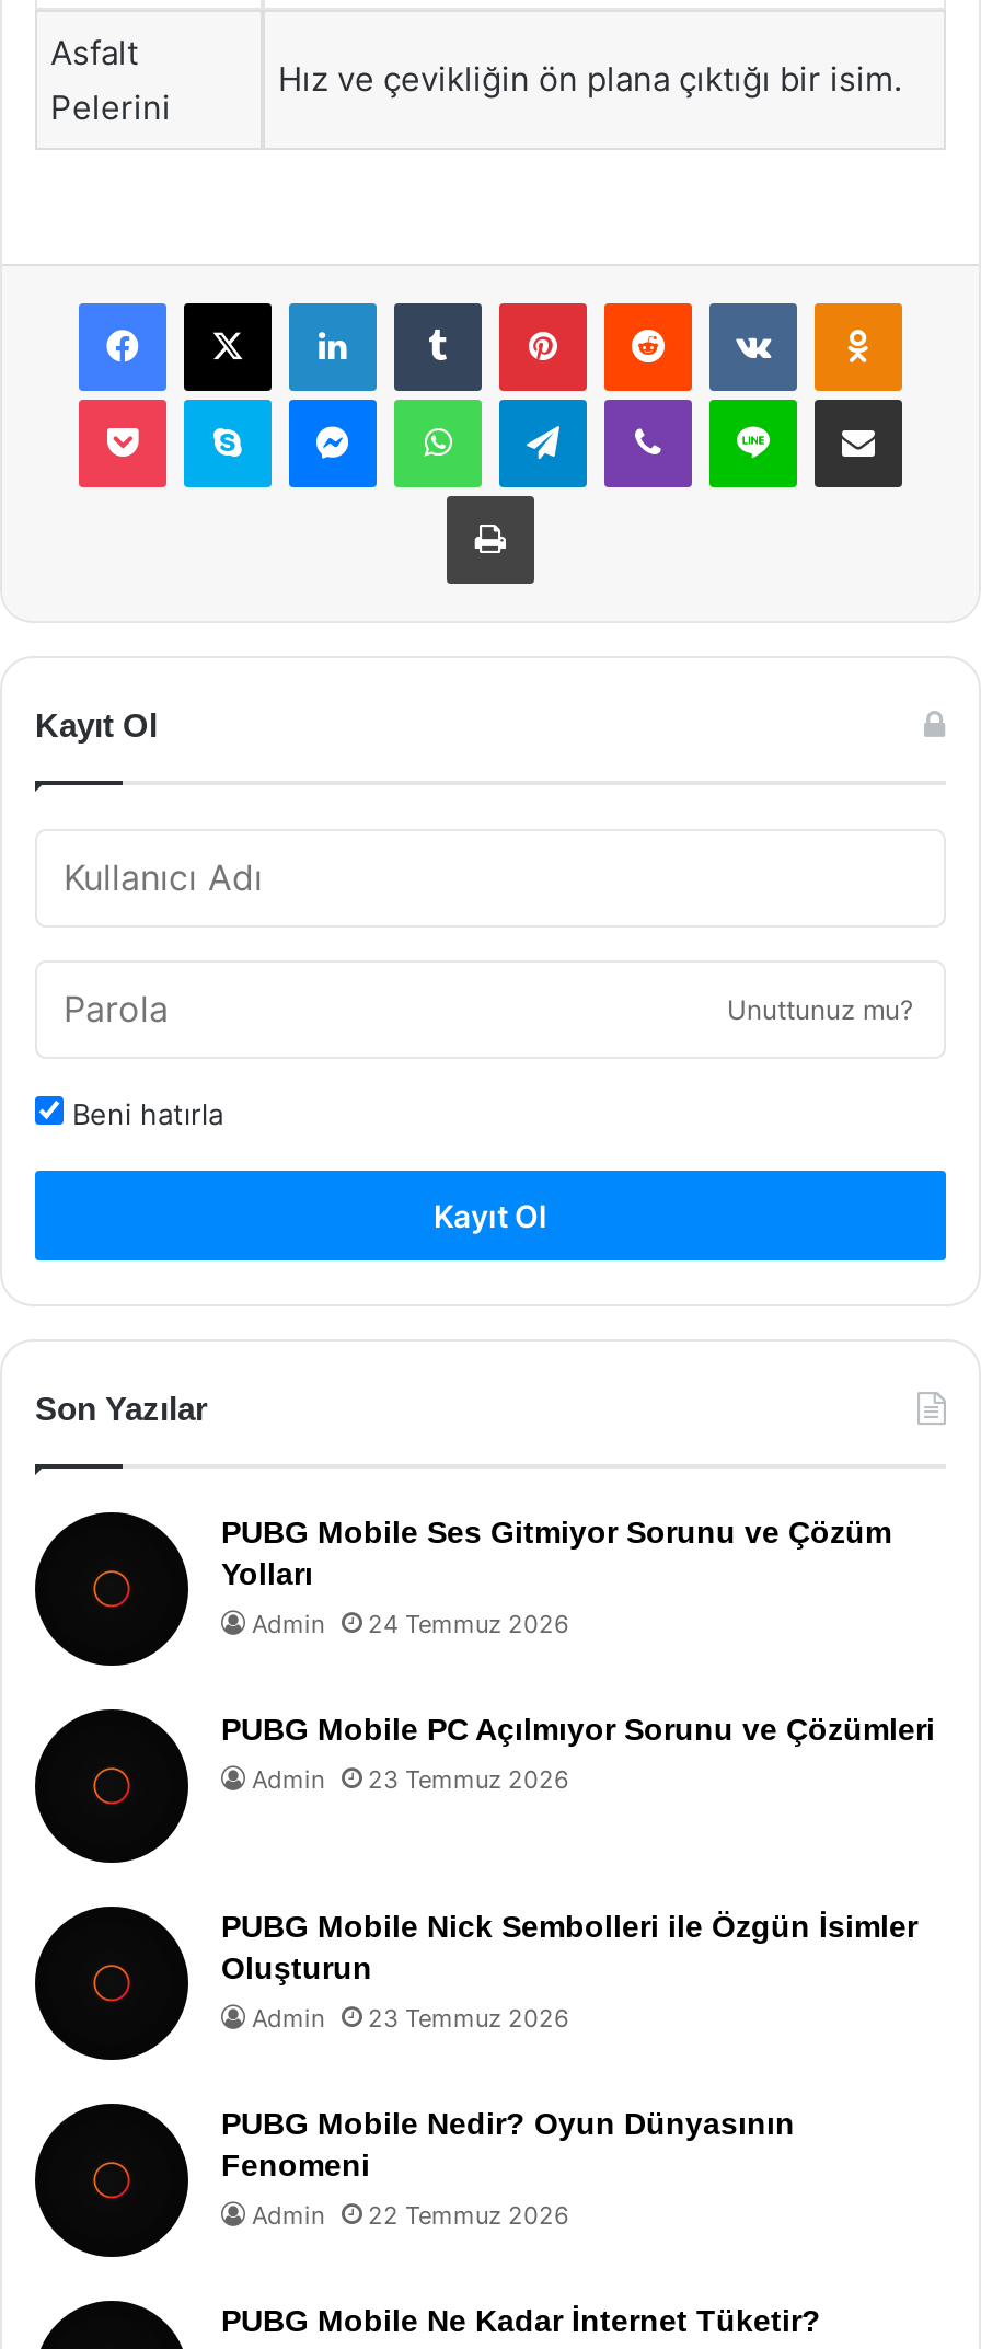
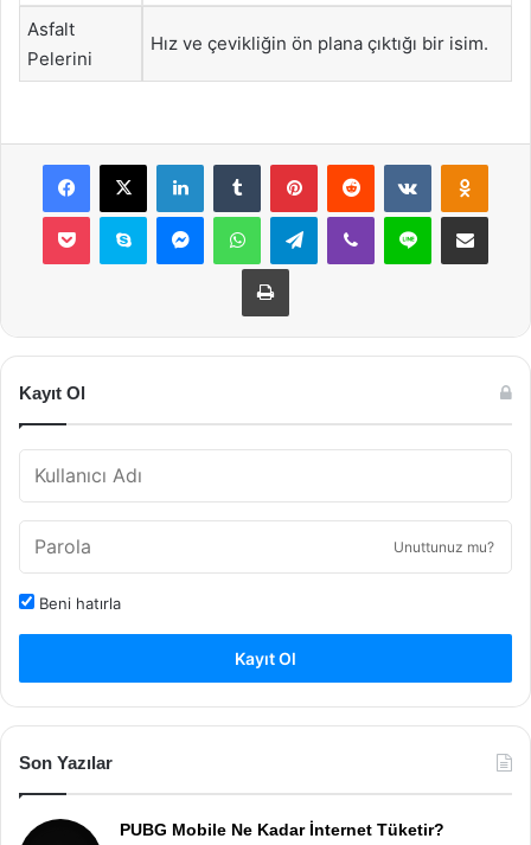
- [image]
- PUBG Mobile Ses Gitmiyor Sorunu ve Çözüm
- Yolları
- Admin
- 24 Temmuz 2026
- PUBG Mobile PC Açılmıyor Sorunu ve Çözümleri
- Admin
- 23 Temmuz 2026

- [image]
- PUBG Mobile Nick Sembolleri ile Özgün İsimler
- Oluşturun
- Admin
- 23 Temmuz 2026
- PUBG Mobile Nedir? Oyun Dünyasının
- Fenomeni
- Admin
- 22 Temmuz 2026

- [image]

- [image]
